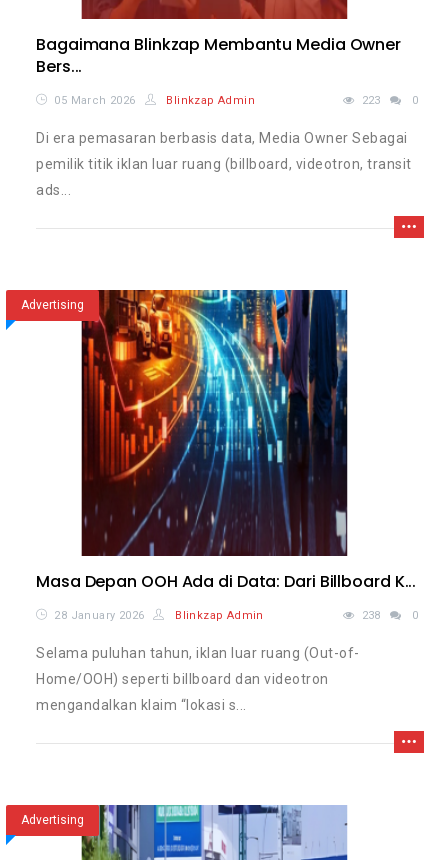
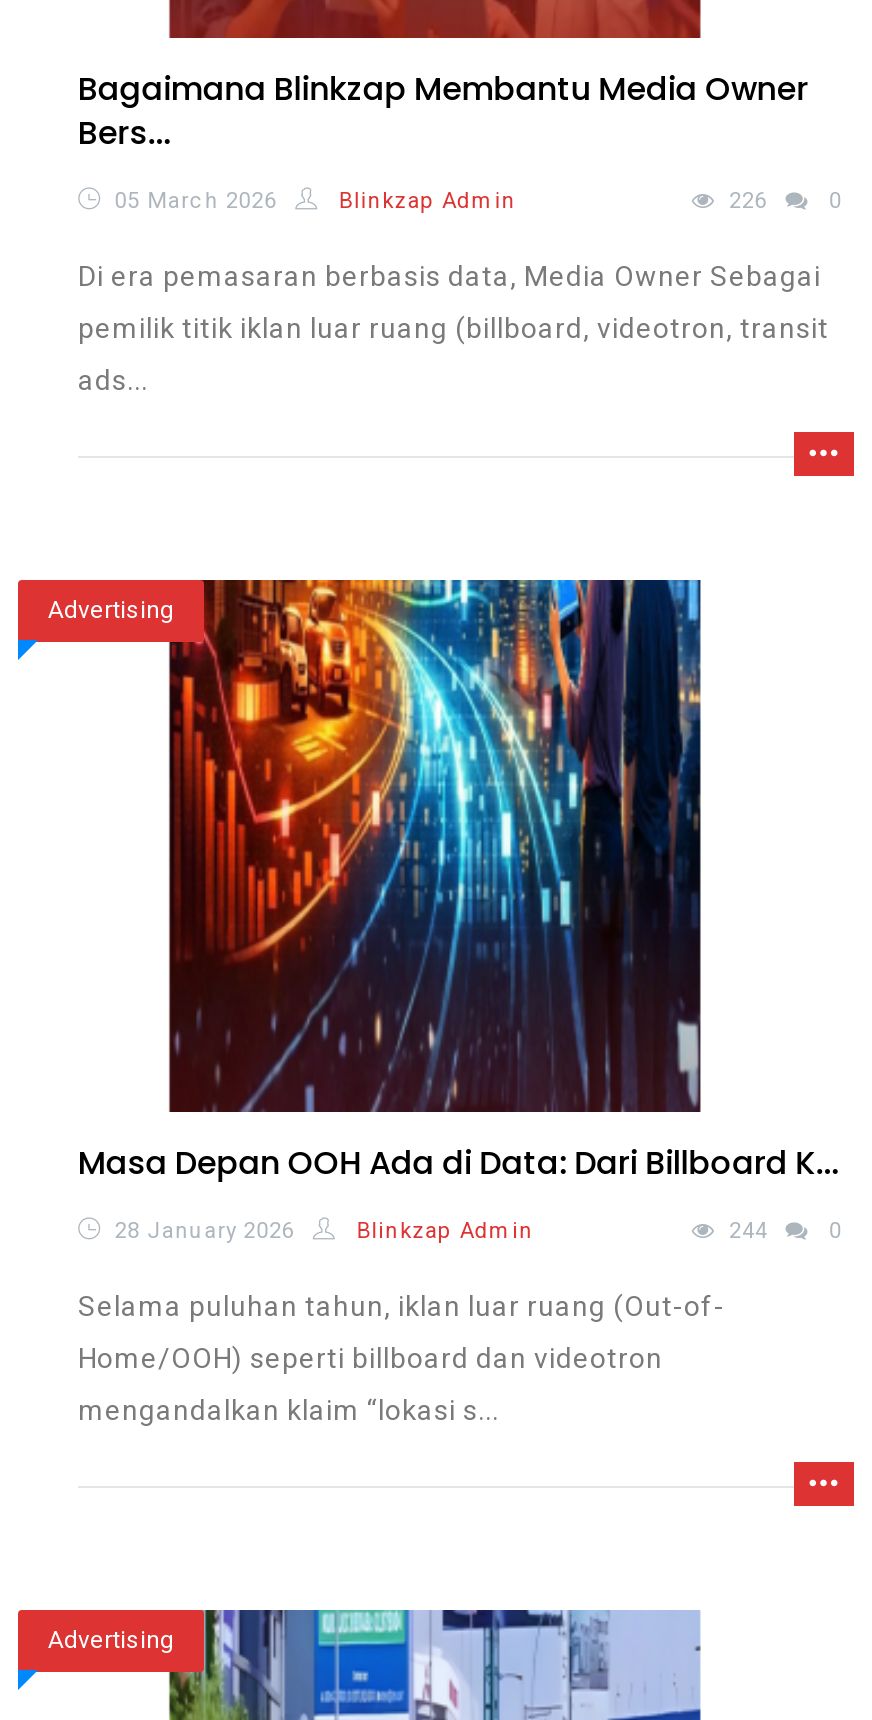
- 223
+ 226

- 238
+ 244
